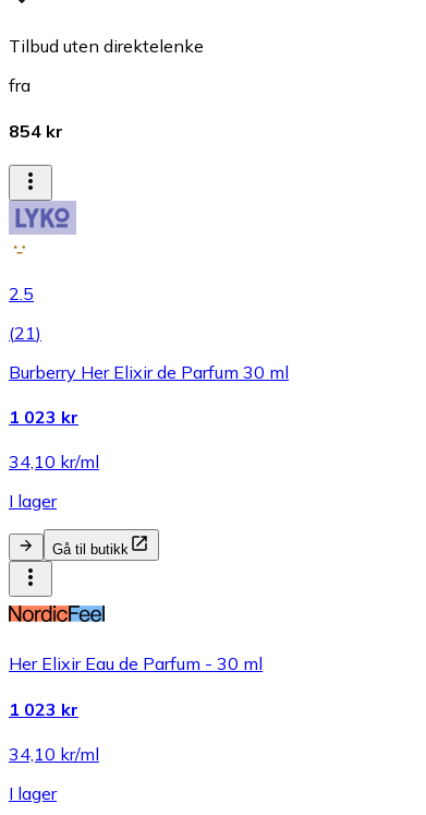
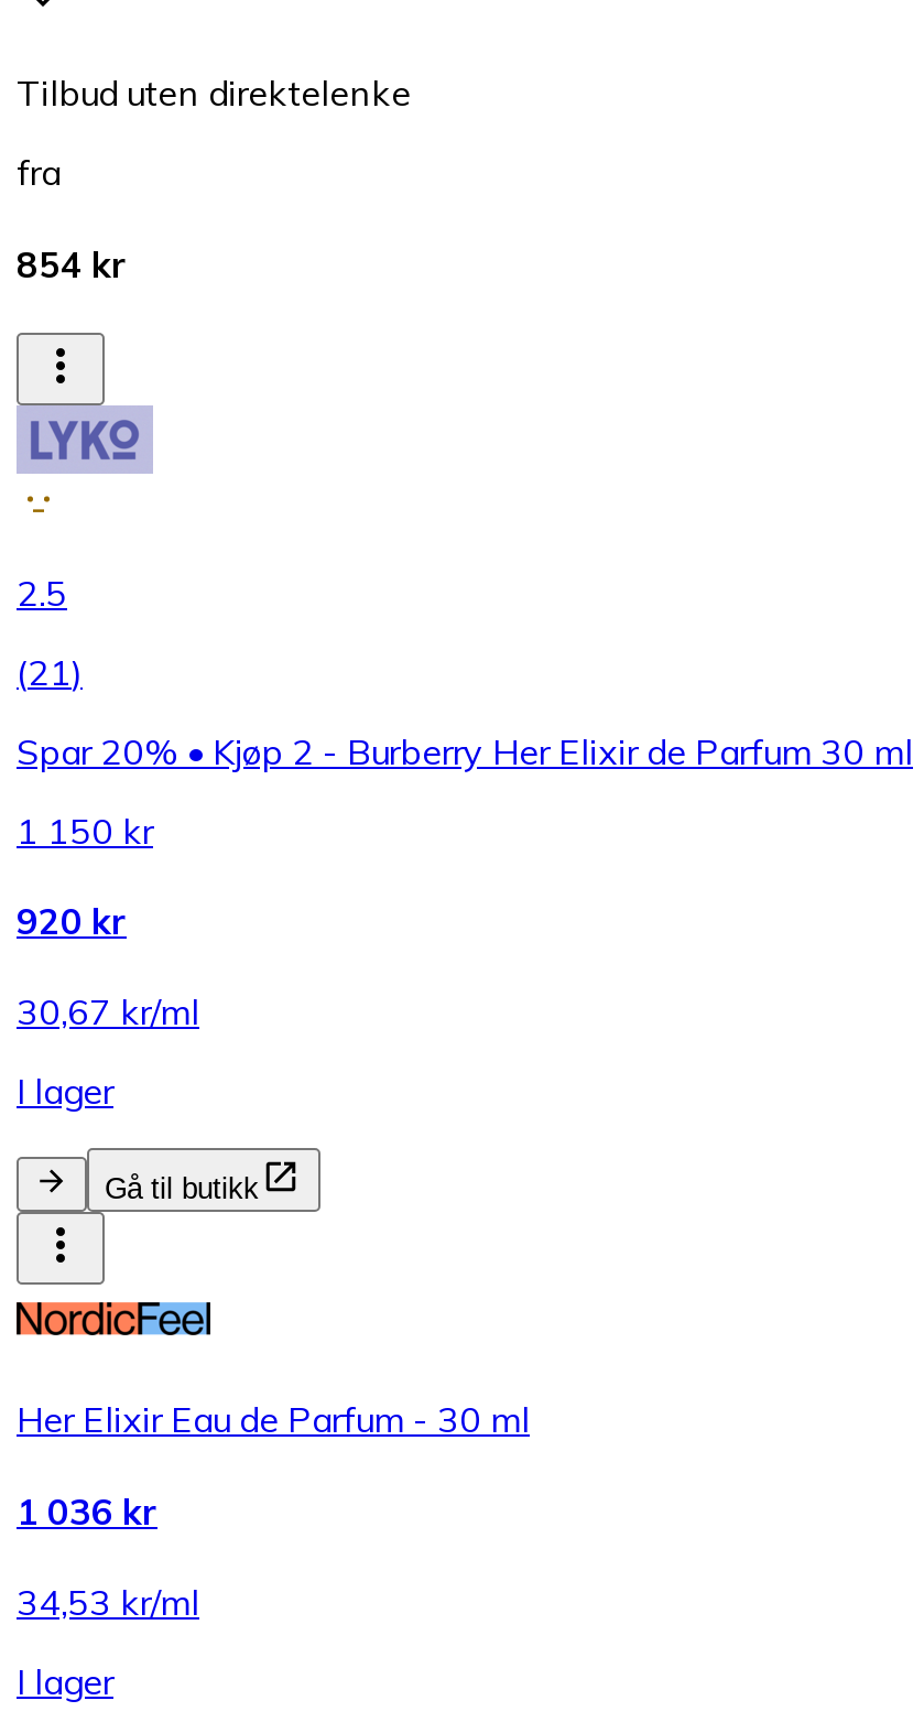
- Burberry Her Elixir de Parfum 30 ml
- 1 023 kr
- 34,10 kr/ml
+ Spar 20% • Kjøp 2 - Burberry Her Elixir de Parfum 30 ml
+ 1 150 kr
+ 920 kr
+ 30,67 kr/ml

- 1 023 kr
+ 1 036 kr

- 34,10 kr/ml
+ 34,53 kr/ml
